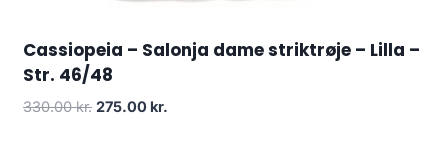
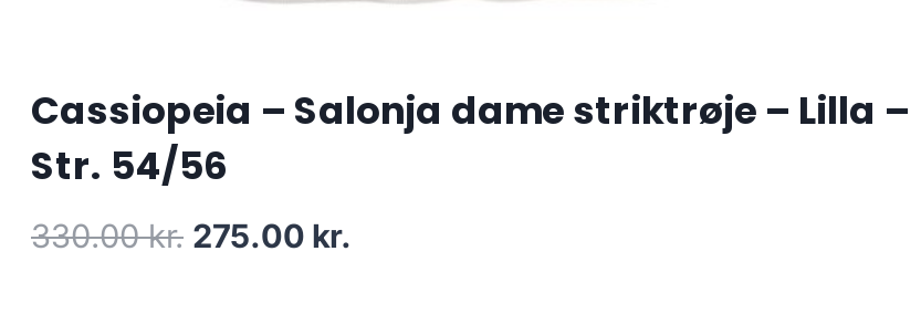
- Str. 46/48
+ Str. 54/56
